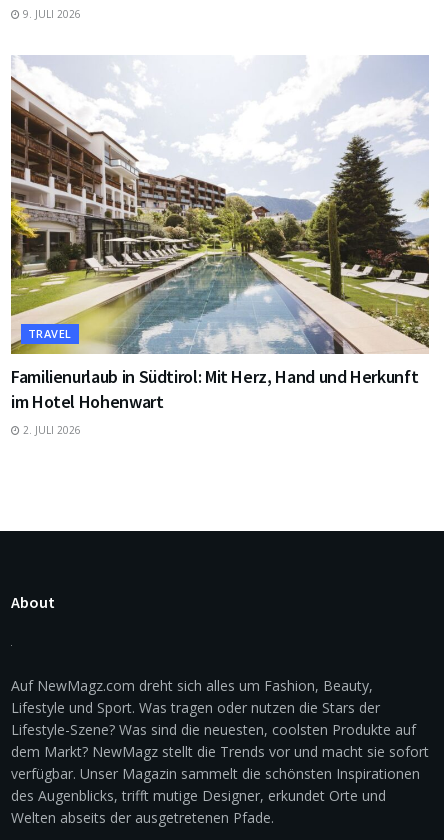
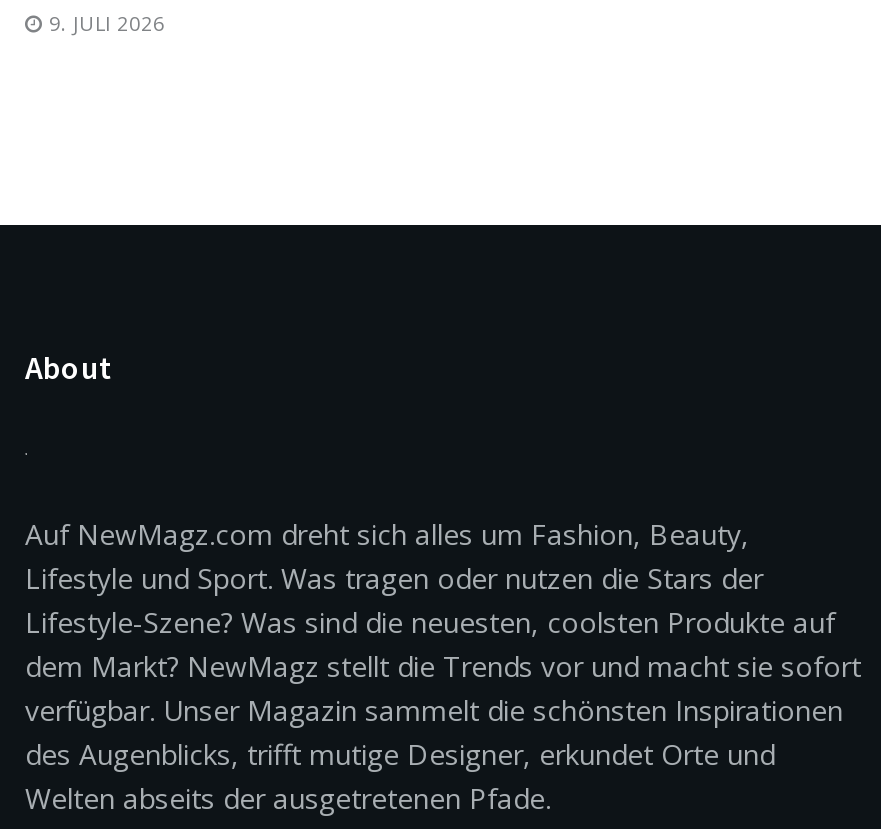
- [image]
- TRAVEL
- Familienurlaub in Südtirol: Mit Herz, Hand und Herkunft
- im Hotel Hohenwart
- 2. JULI 2026
